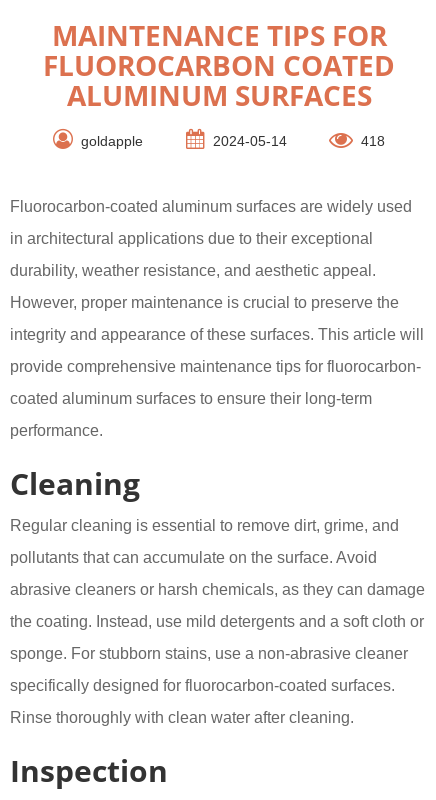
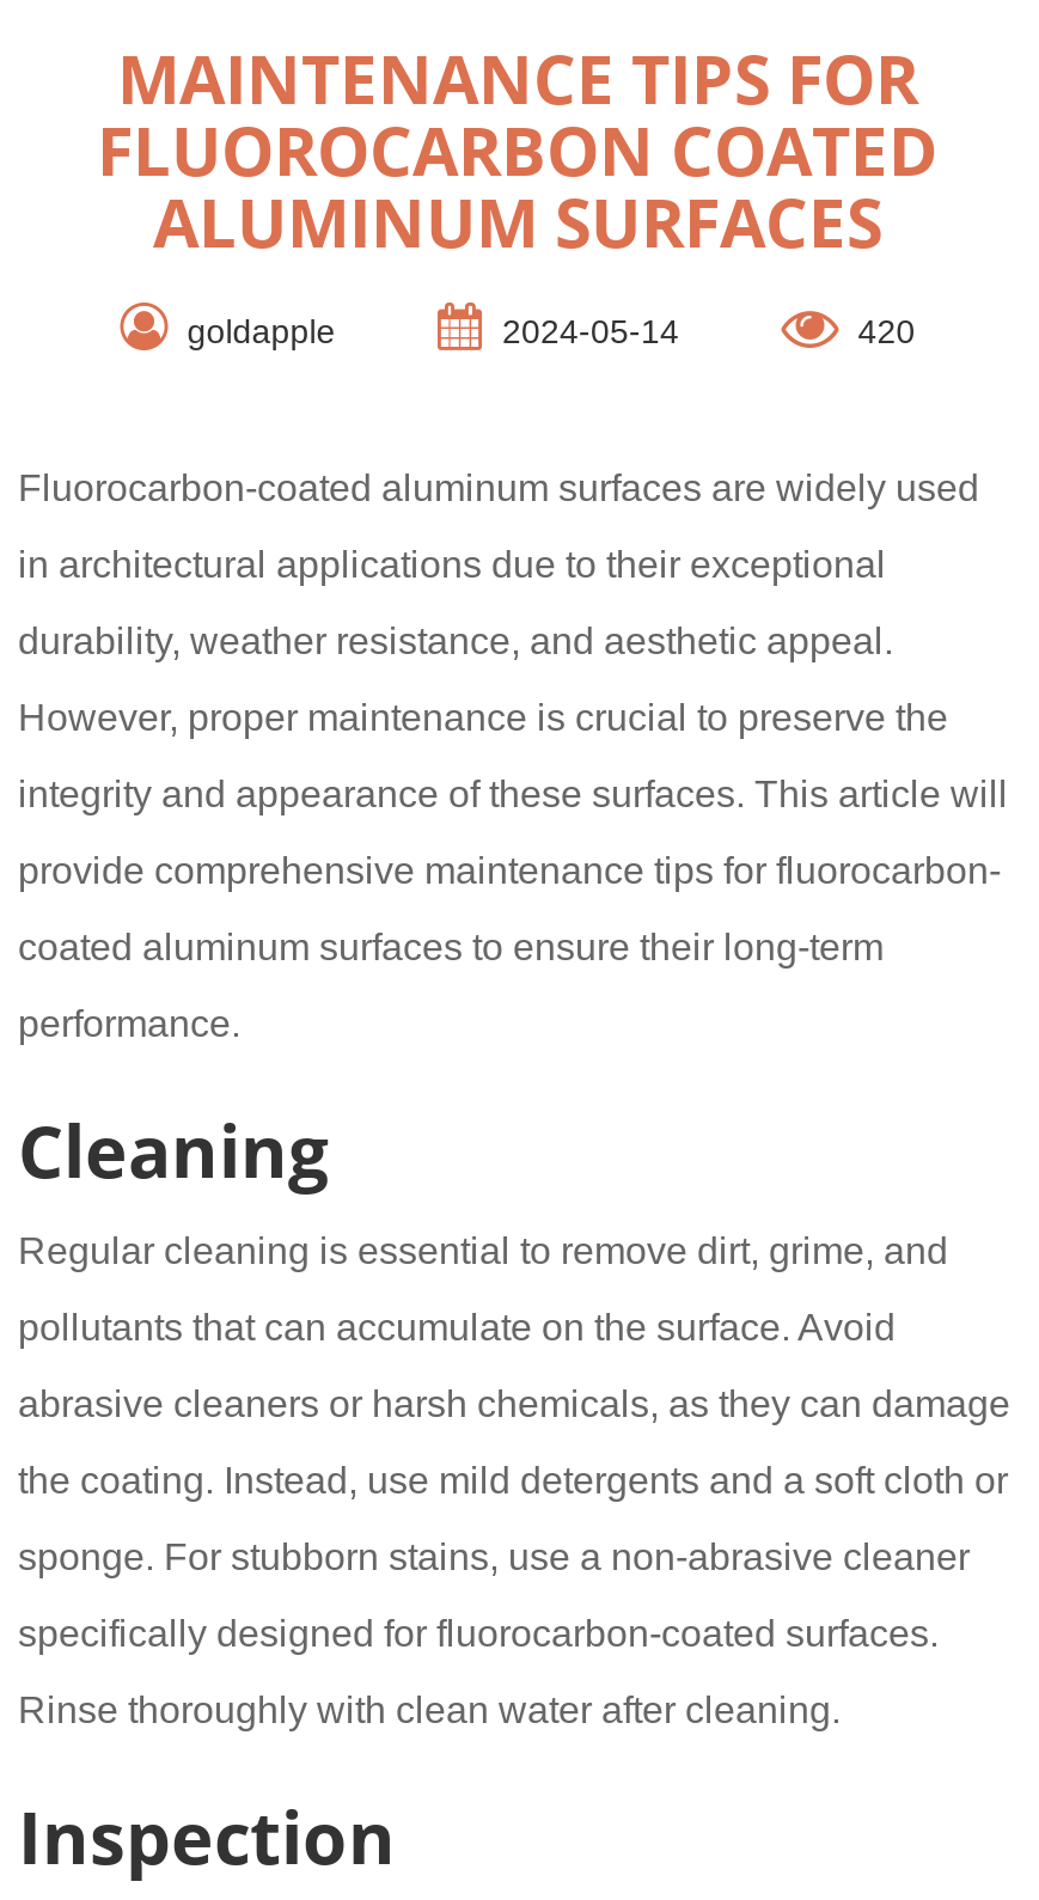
- 418
+ 420
